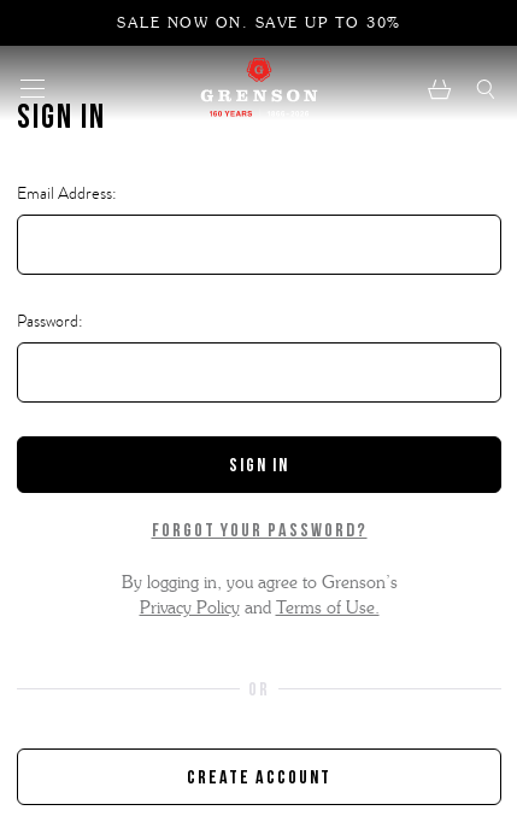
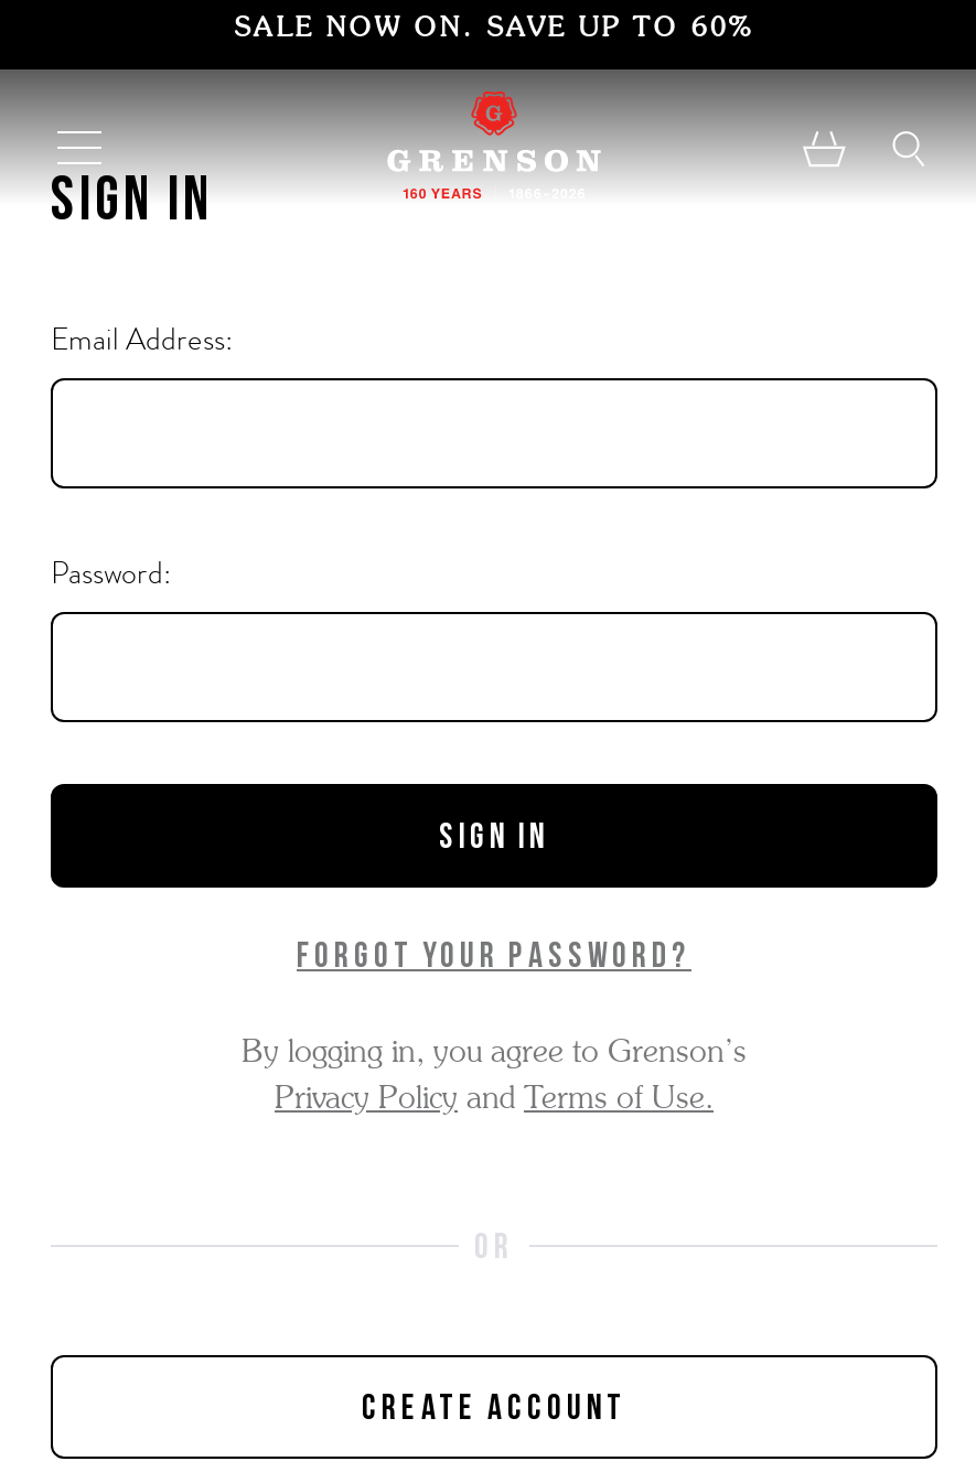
- SALE NOW ON. SAVE UP TO 30%
+ SALE NOW ON. SAVE UP TO 60%
